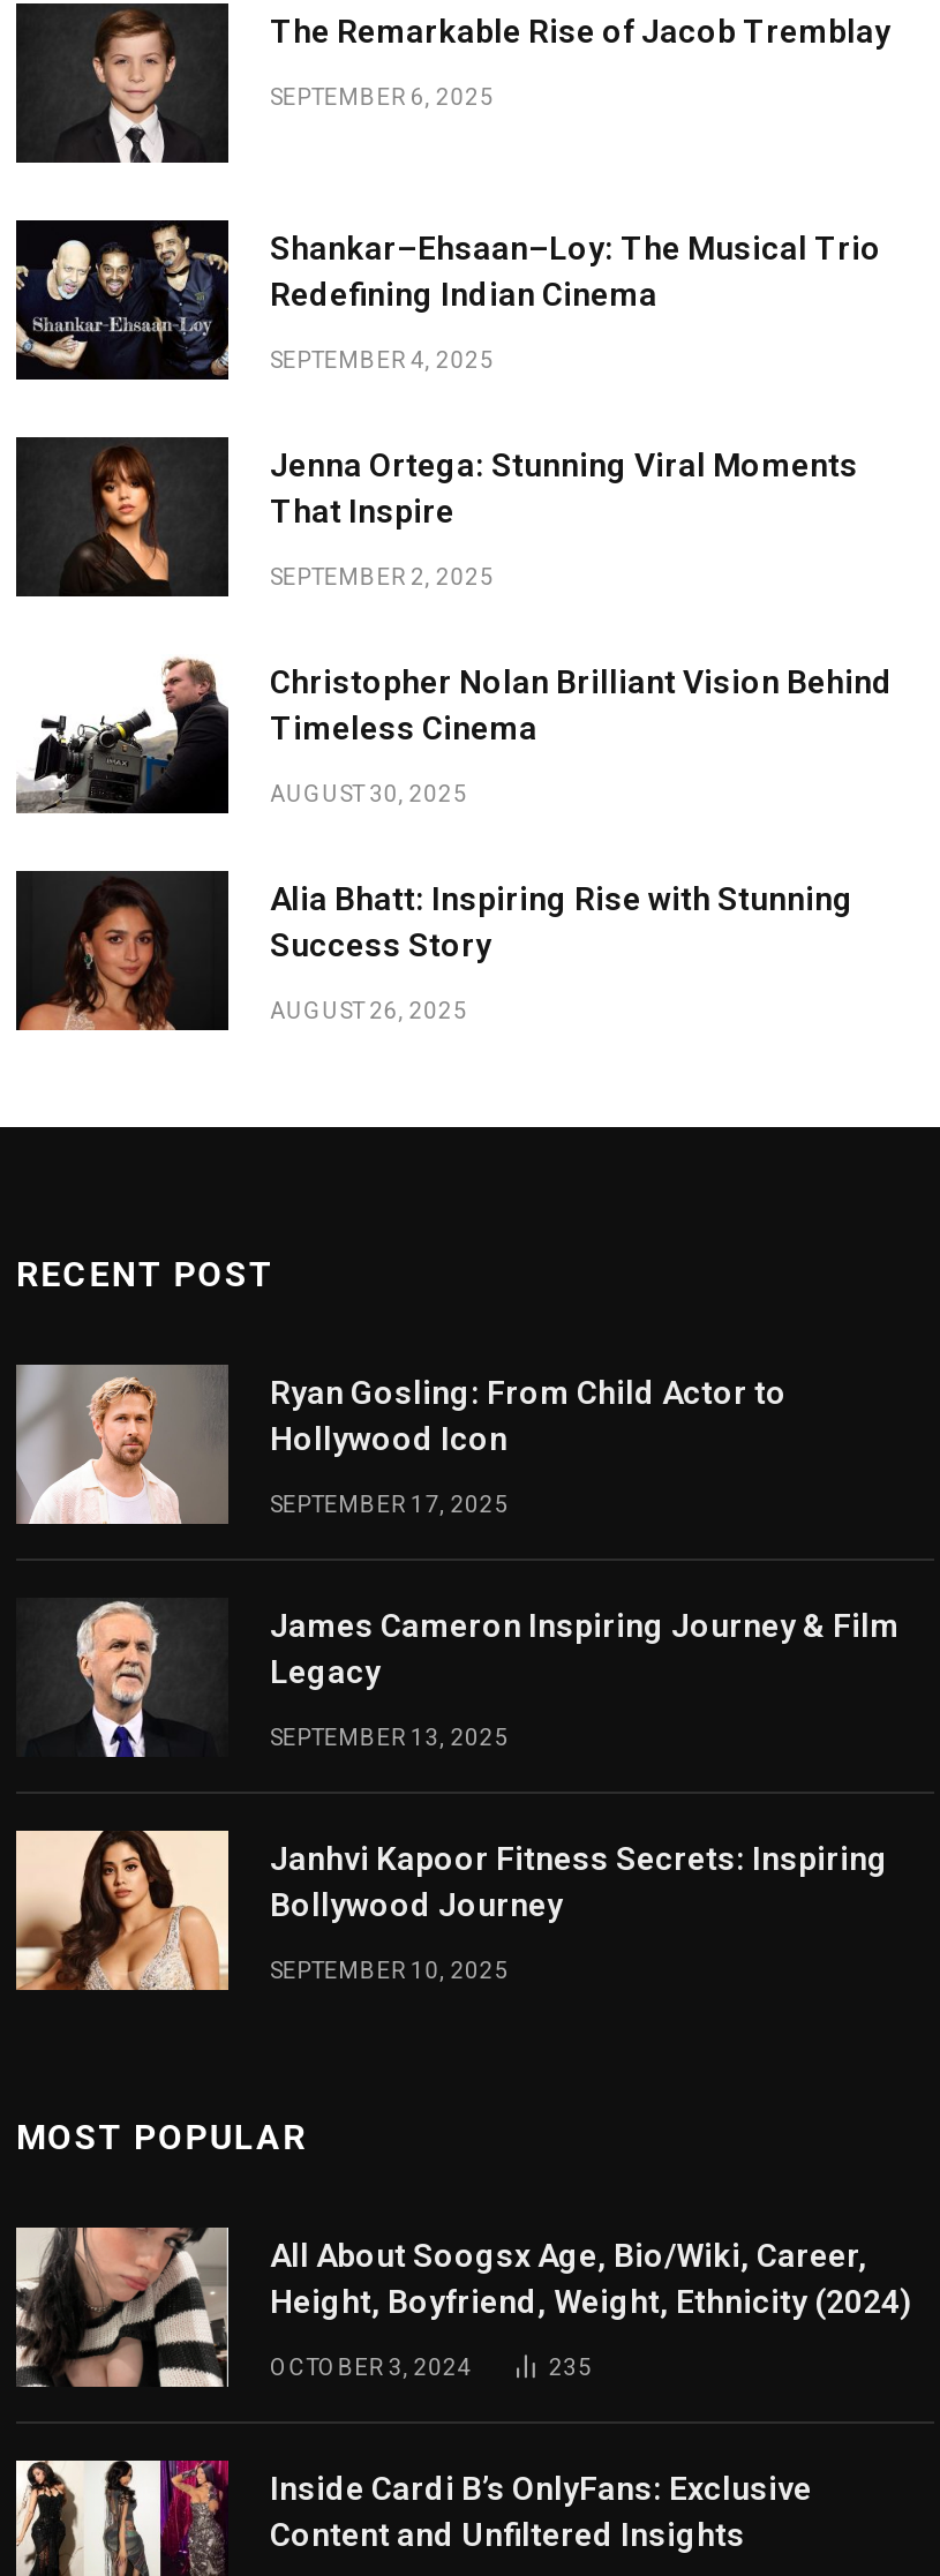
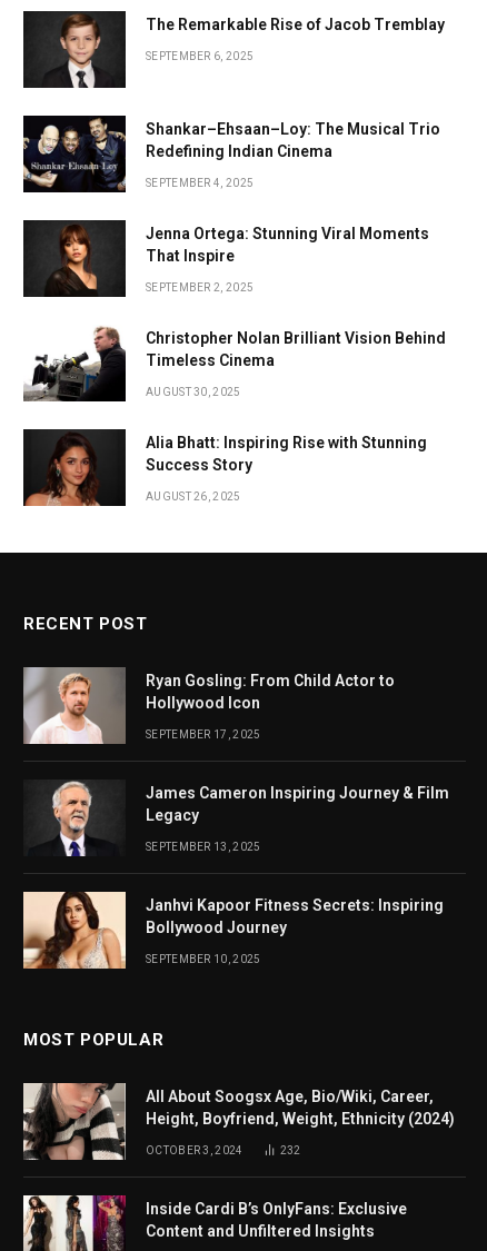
- 235
+ 232
